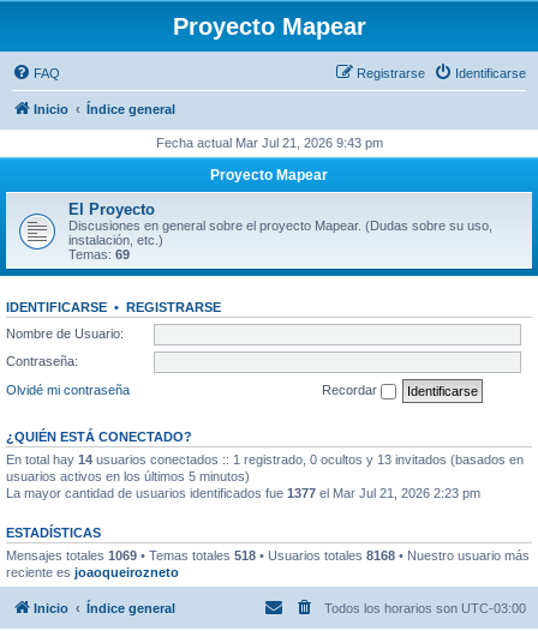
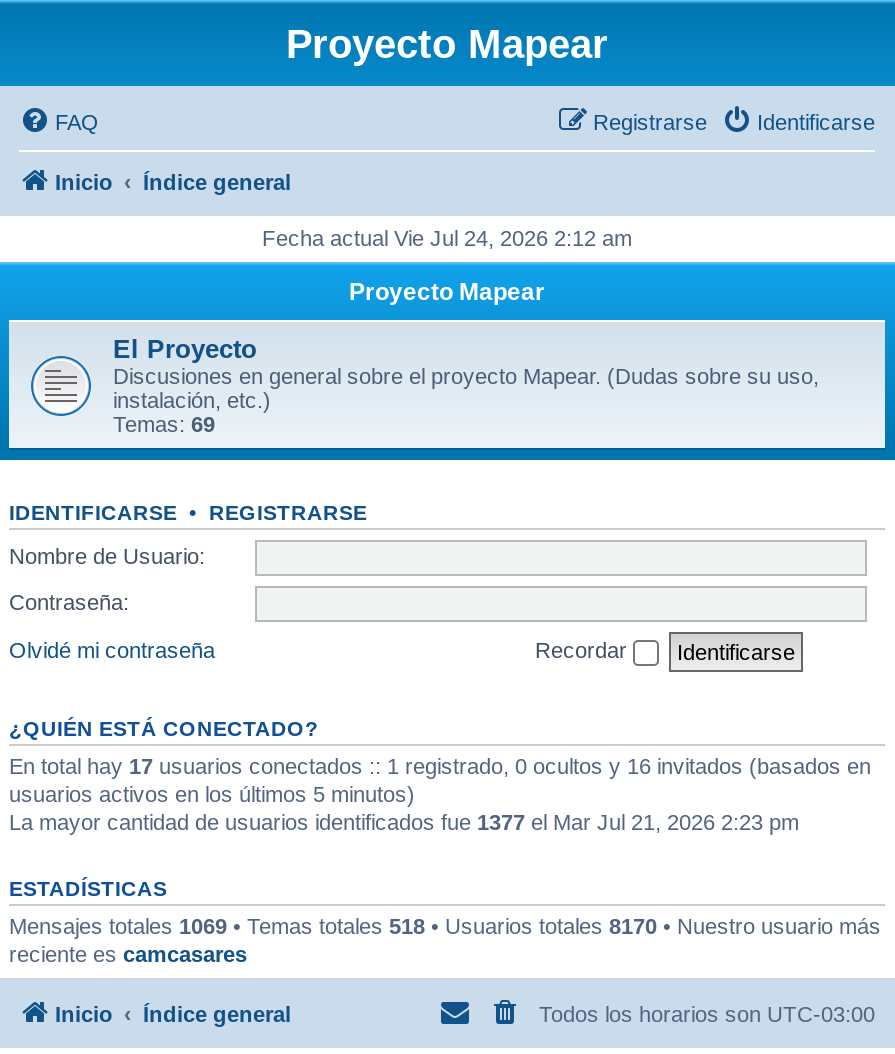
- Fecha actual Mar Jul 21, 2026 9:43 pm
+ Fecha actual Vie Jul 24, 2026 2:12 am

- En total hay 14 usuarios conectados :: 1 registrado, 0 ocultos y 13 invitados (basados en
+ En total hay 17 usuarios conectados :: 1 registrado, 0 ocultos y 16 invitados (basados en

- Mensajes totales 1069 • Temas totales 518 • Usuarios totales 8168 • Nuestro usuario más
+ Mensajes totales 1069 • Temas totales 518 • Usuarios totales 8170 • Nuestro usuario más

- reciente es joaoqueirozneto
+ reciente es camcasares
